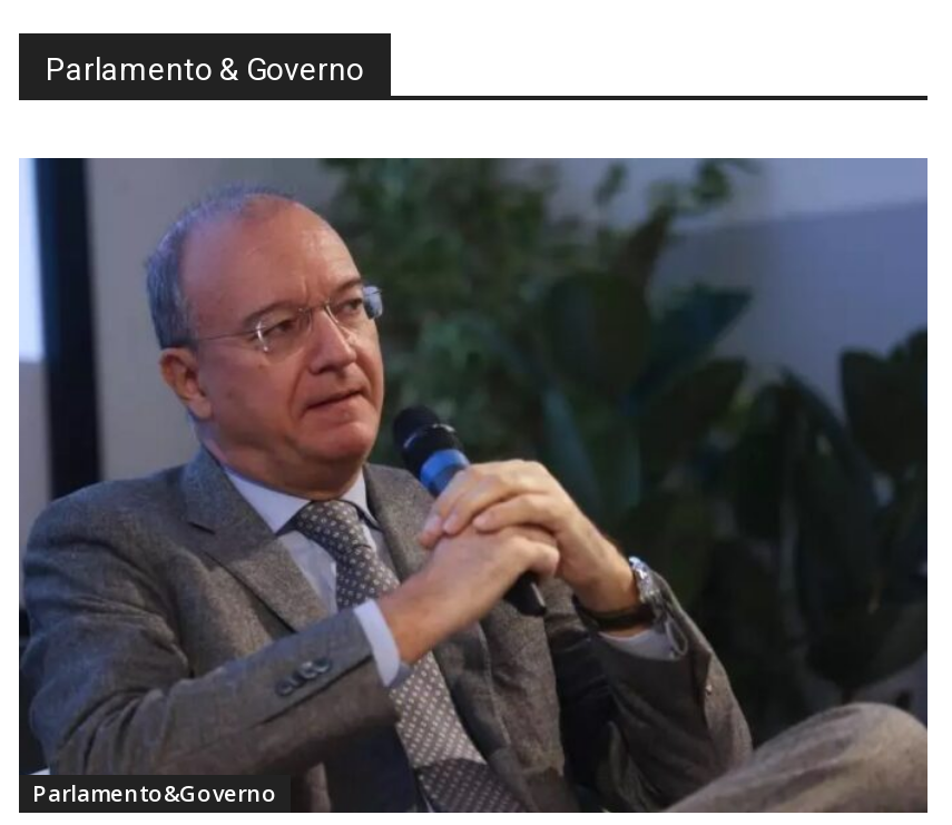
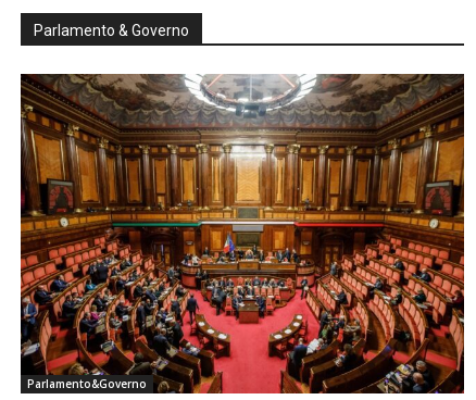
- [image]
+ [image]
